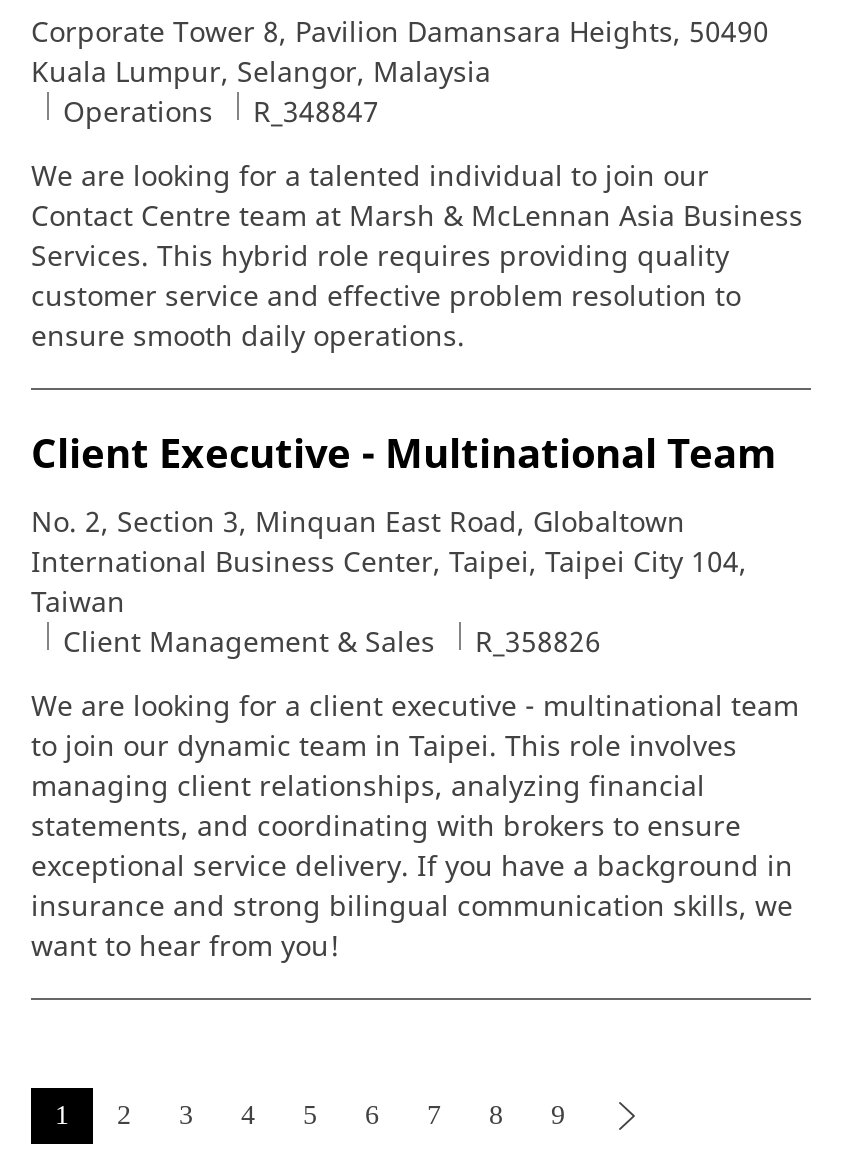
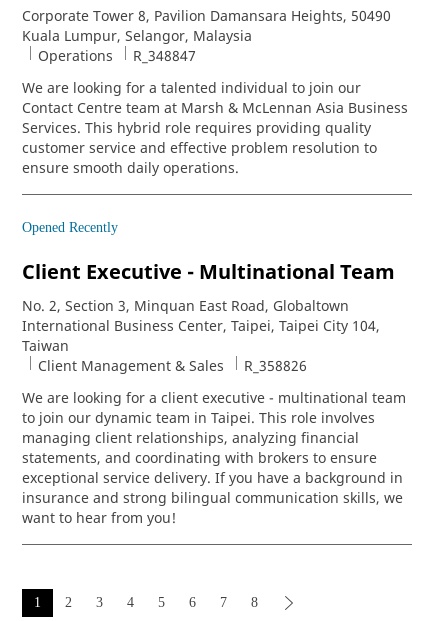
+ Opened Recently

- 9
